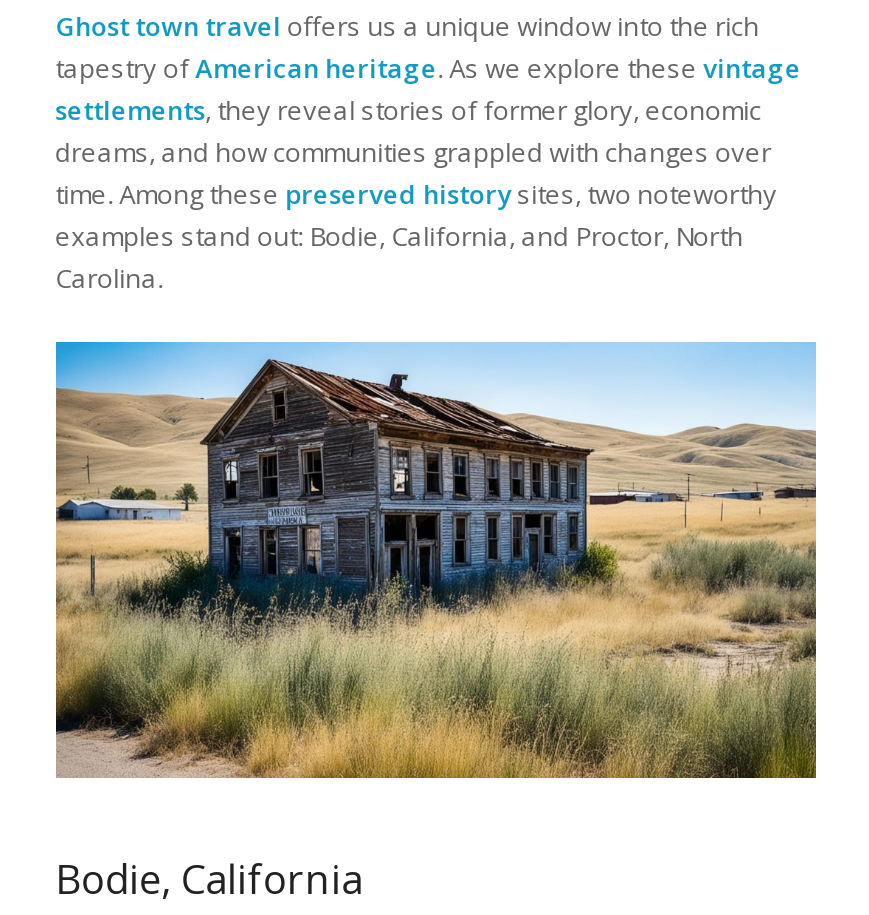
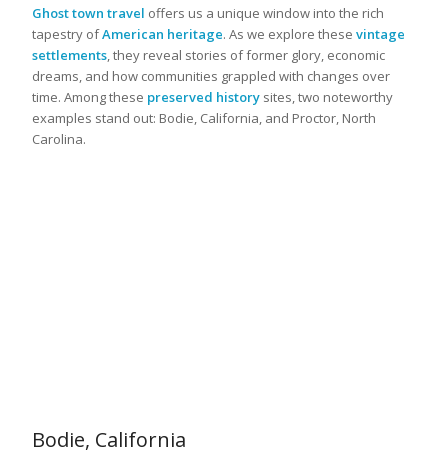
- [image]
